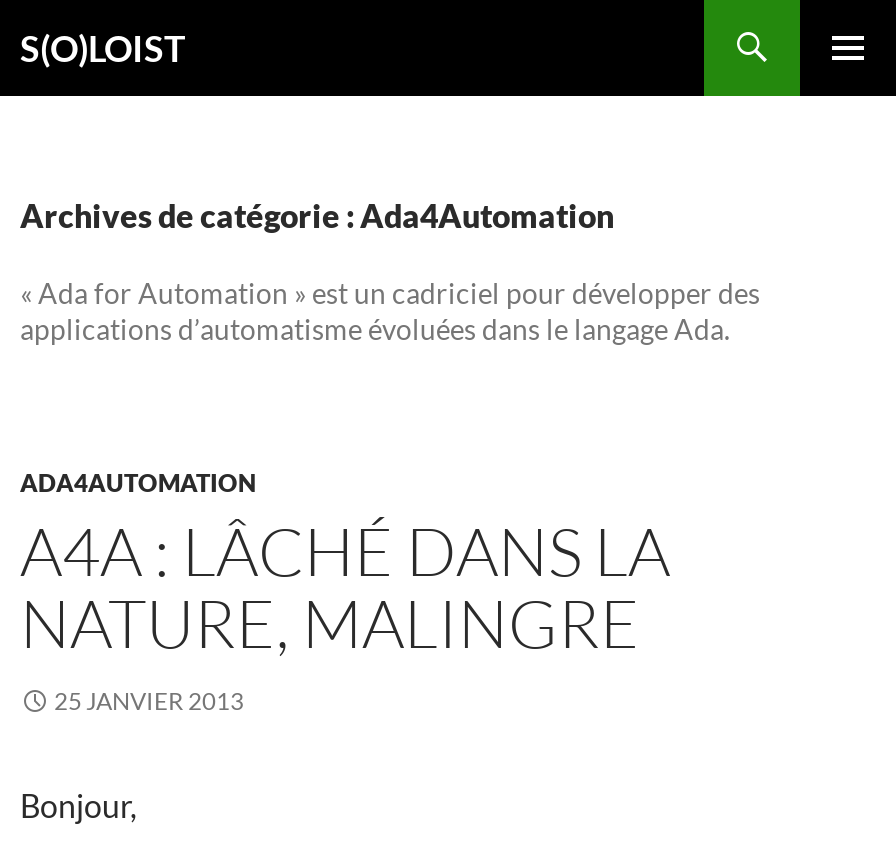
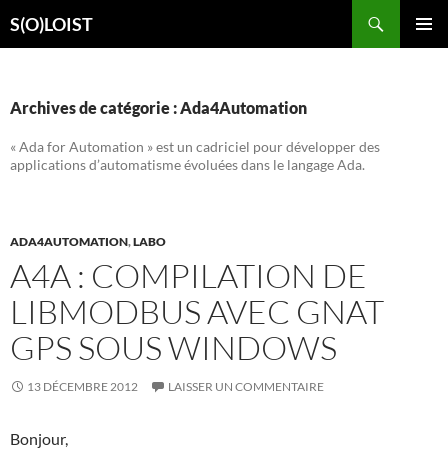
- ADA4AUTOMATION
- A4A : LÂCHÉ DANS LA
- NATURE, MALINGRE
- 25 JANVIER 2013
+ ADA4AUTOMATION, LABO
+ A4A : COMPILATION DE
+ LIBMODBUS AVEC GNAT
+ GPS SOUS WINDOWS
+ 13 DÉCEMBRE 2012
+ LAISSER UN COMMENTAIRE
